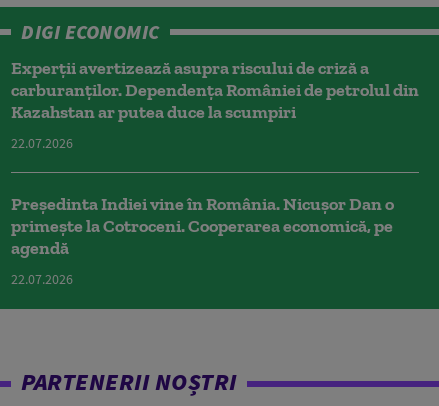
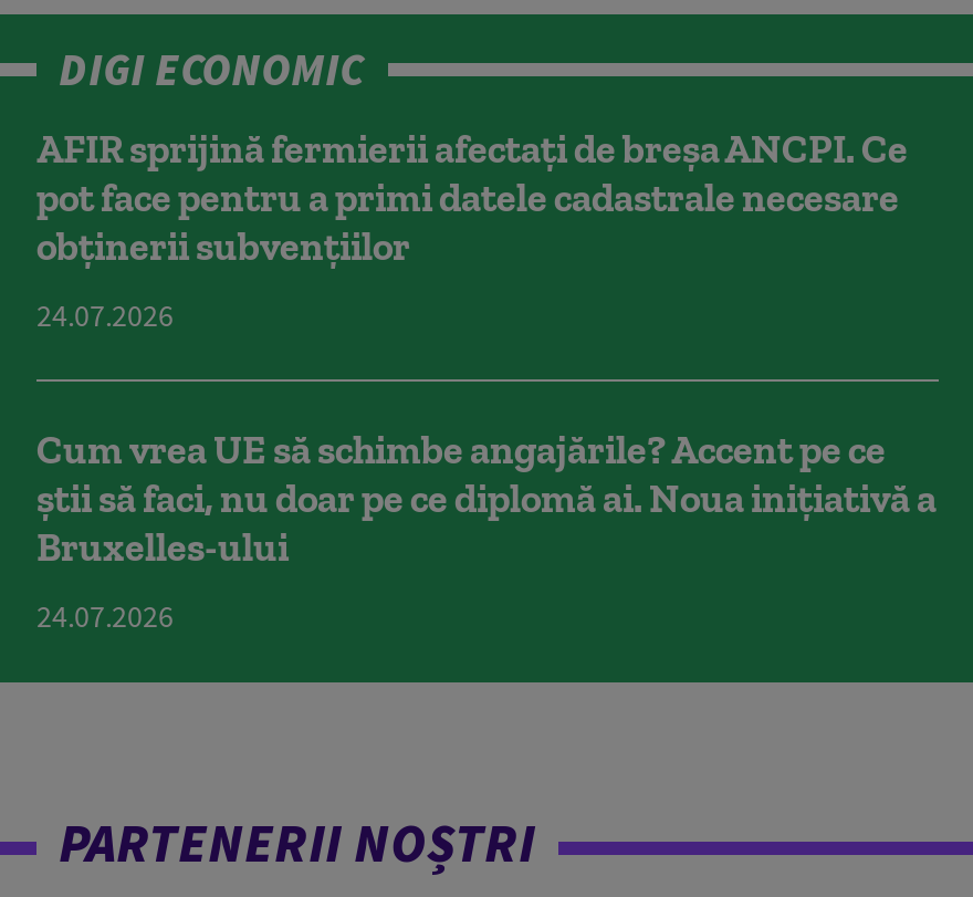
- Experții avertizează asupra riscului de criză a
- carburanților. Dependența României de petrolul din
- Kazahstan ar putea duce la scumpiri
+ AFIR sprijină fermierii afectați de breșa ANCPI. Ce
+ pot face pentru a primi datele cadastrale necesare
+ obținerii subvențiilor

- 22.07.2026
+ 24.07.2026

- Președinta Indiei vine în România. Nicușor Dan o
- primește la Cotroceni. Cooperarea economică, pe
- agendă
+ Cum vrea UE să schimbe angajările? Accent pe ce
+ știi să faci, nu doar pe ce diplomă ai. Noua inițiativă a
+ Bruxelles-ului

- 22.07.2026
+ 24.07.2026
